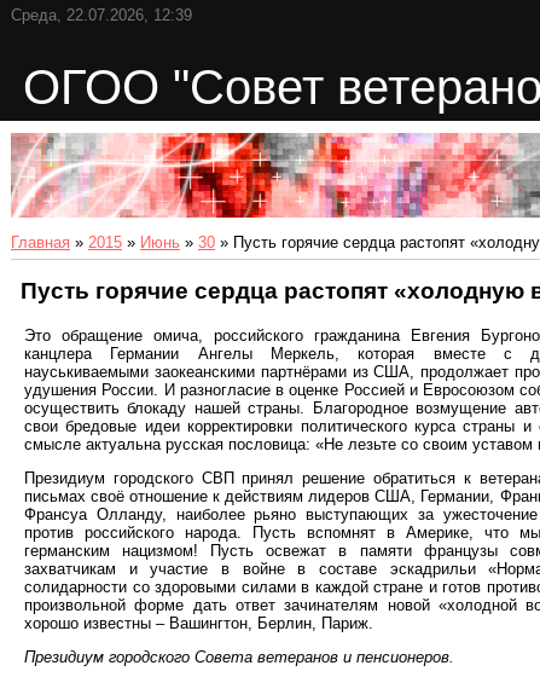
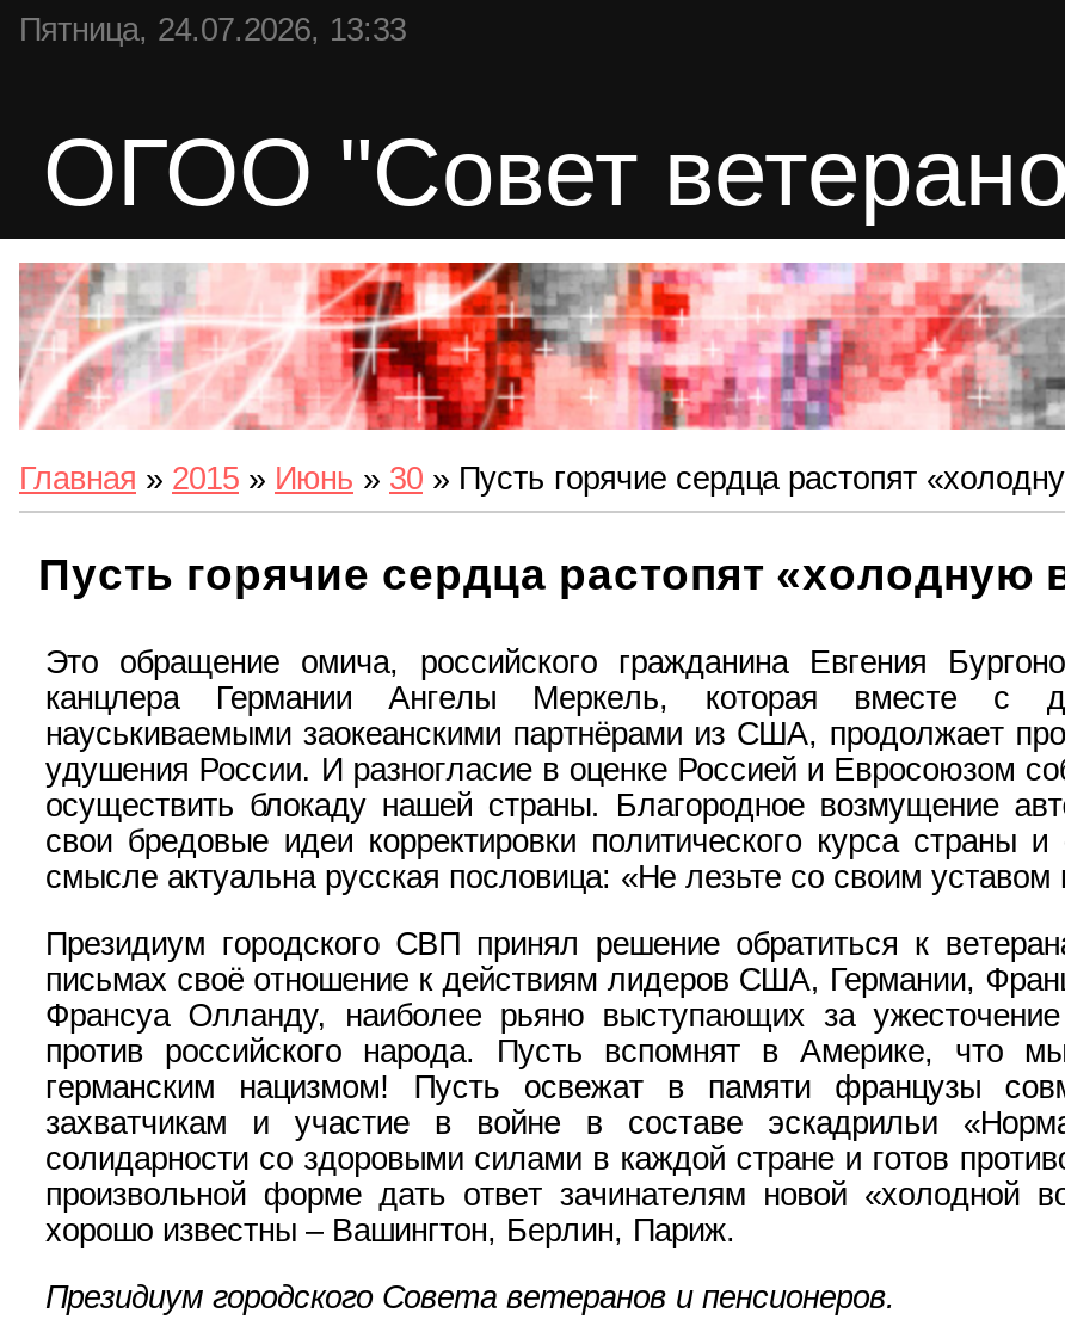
- Среда, 22.07.2026, 12:39
+ Пятница, 24.07.2026, 13:33
